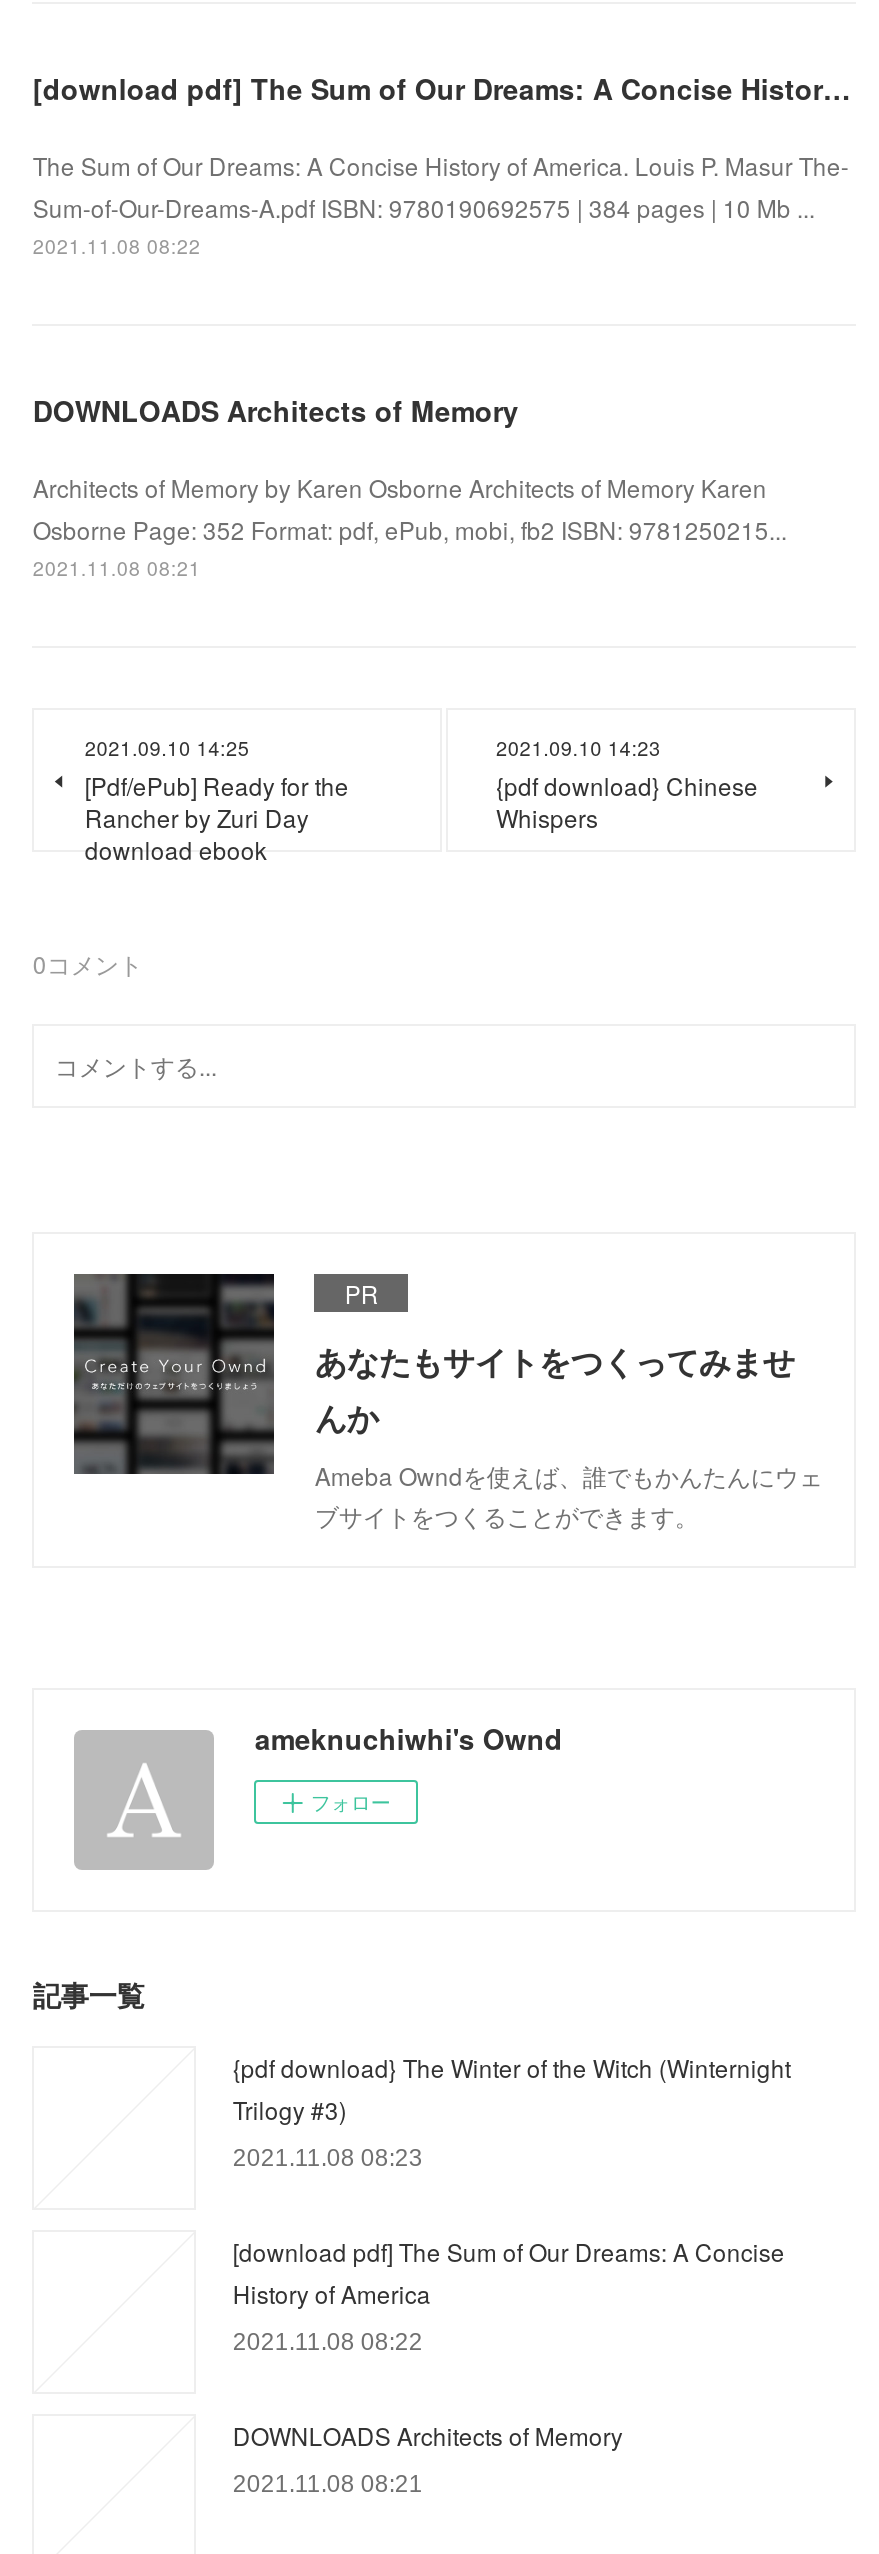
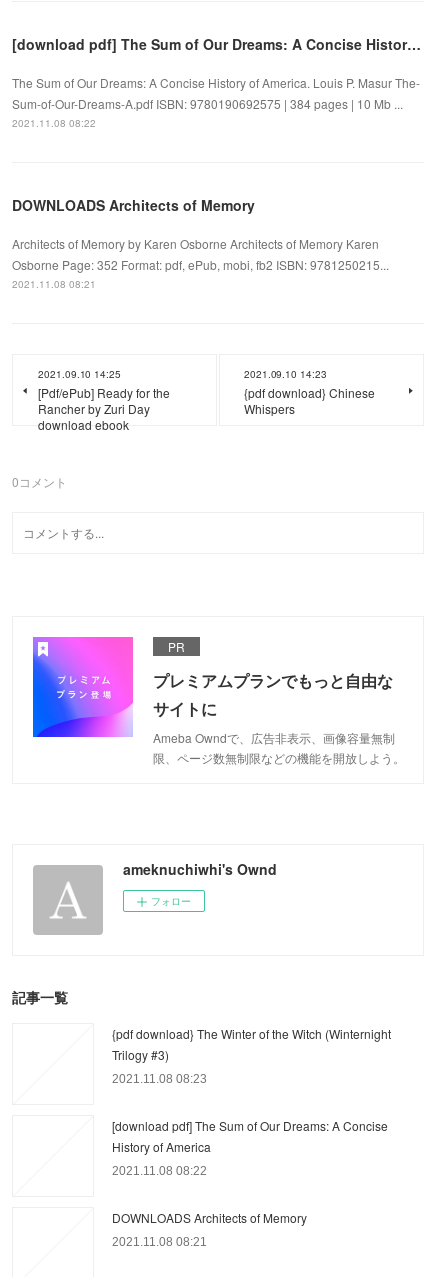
- [image]
- あなたもサイトをつくってみませ
- んか
- Ameba Owndを使えば、誰でもかんたんにウェ
- ブサイトをつくることができます。
+ [image]
+ プレミアムプランでもっと自由な
+ サイトに
+ Ameba Owndで、広告非表示、画像容量無制
+ 限、ページ数無制限などの機能を開放しよう。
